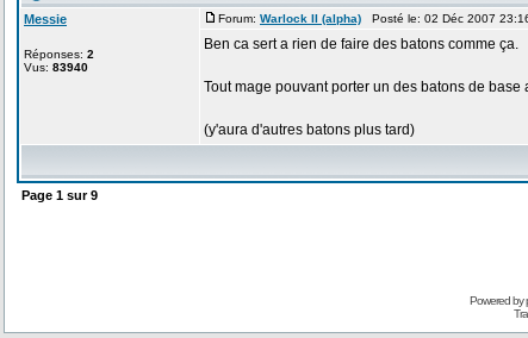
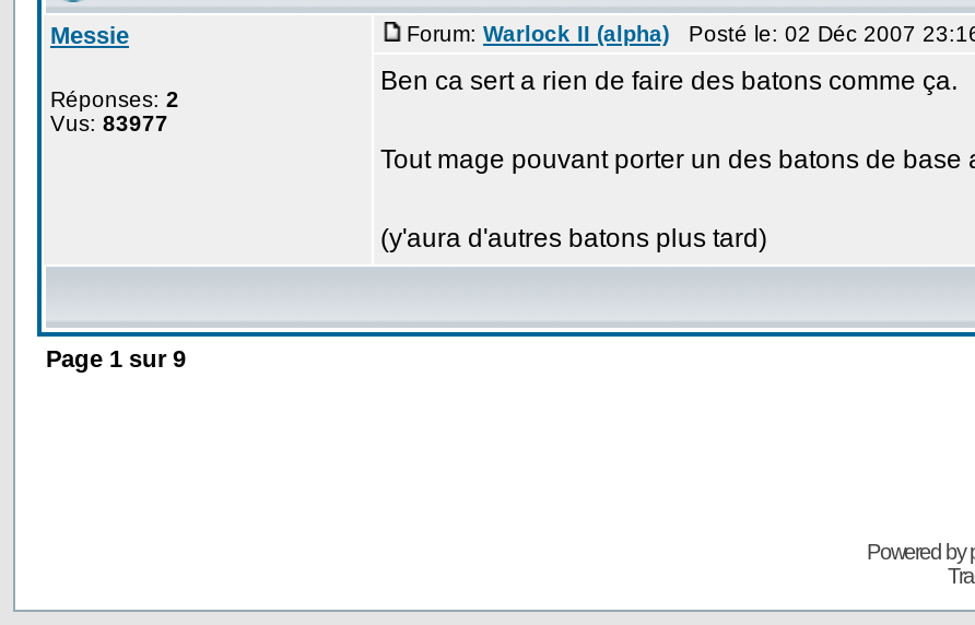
- Vus: 83940
+ Vus: 83977
